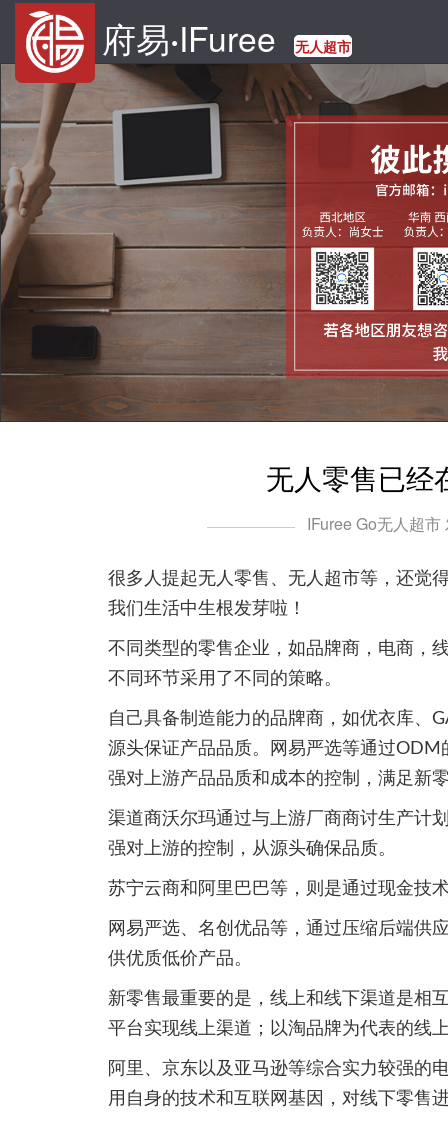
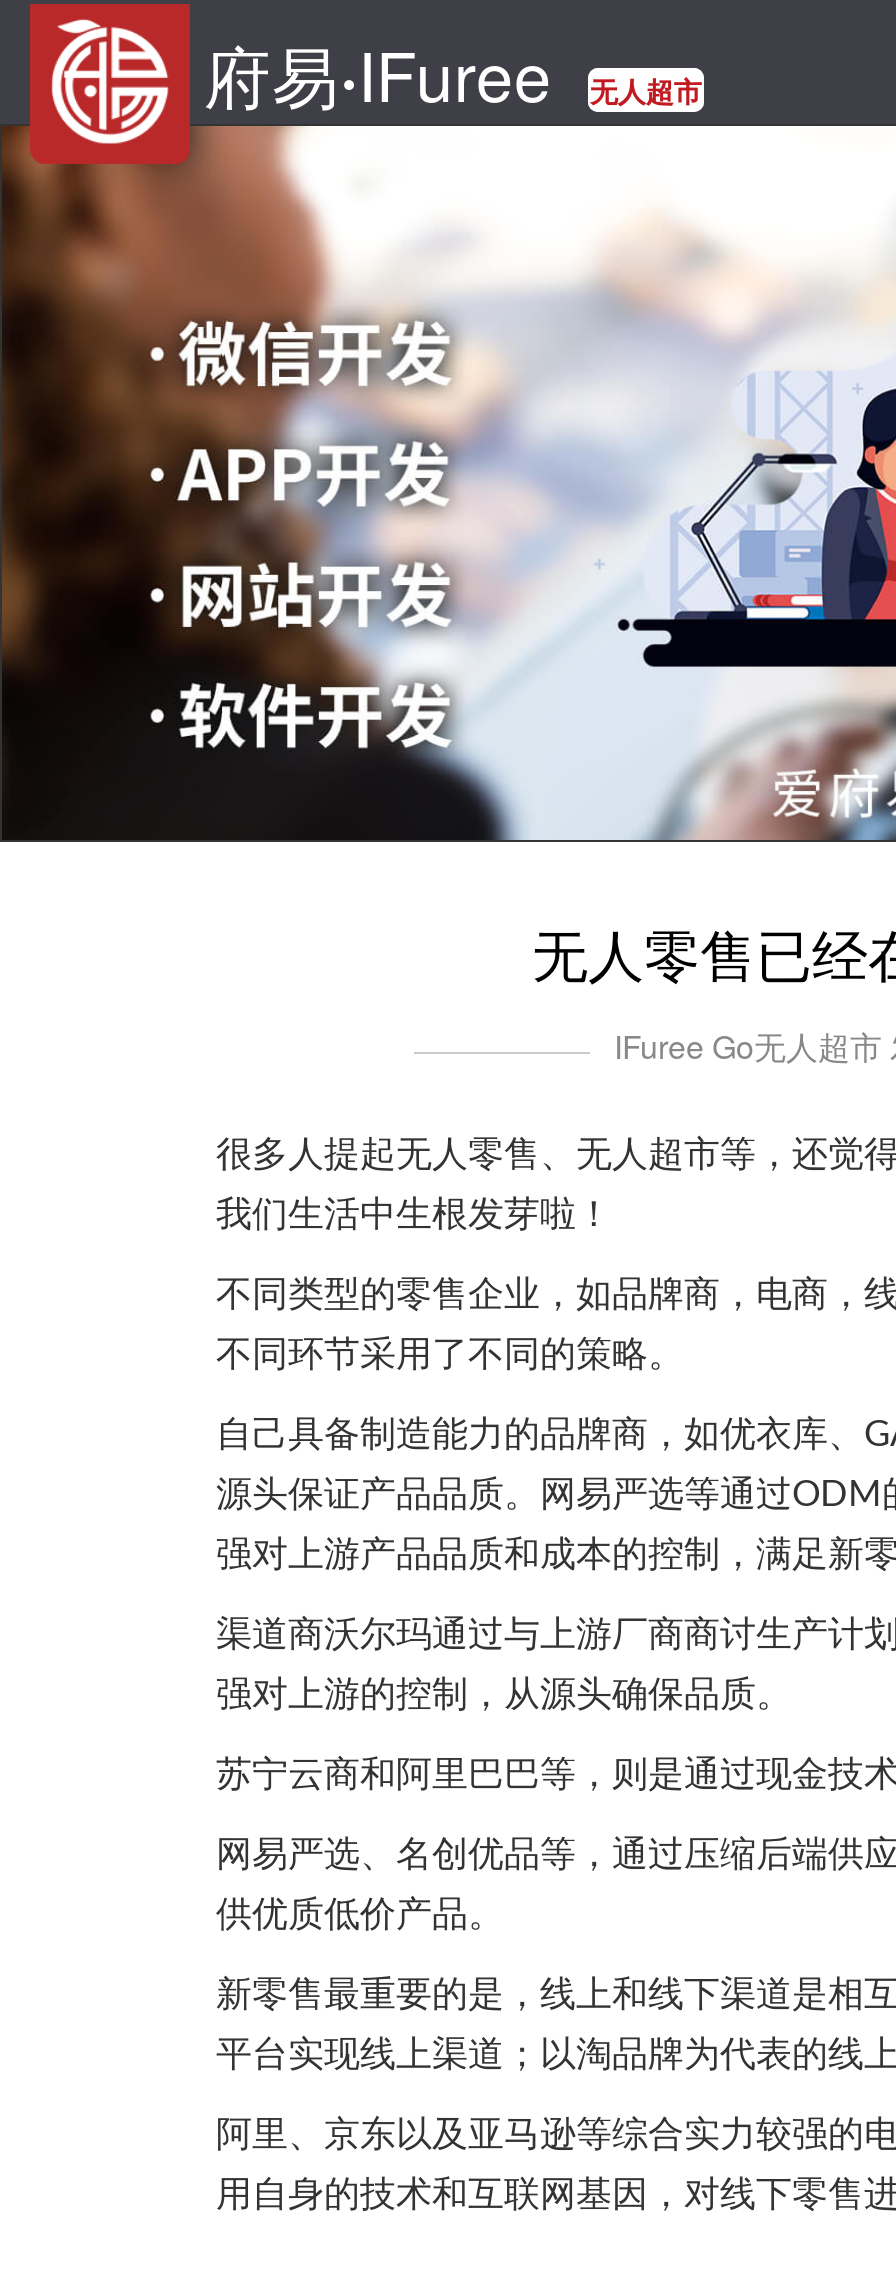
- [image]
+ [image]
